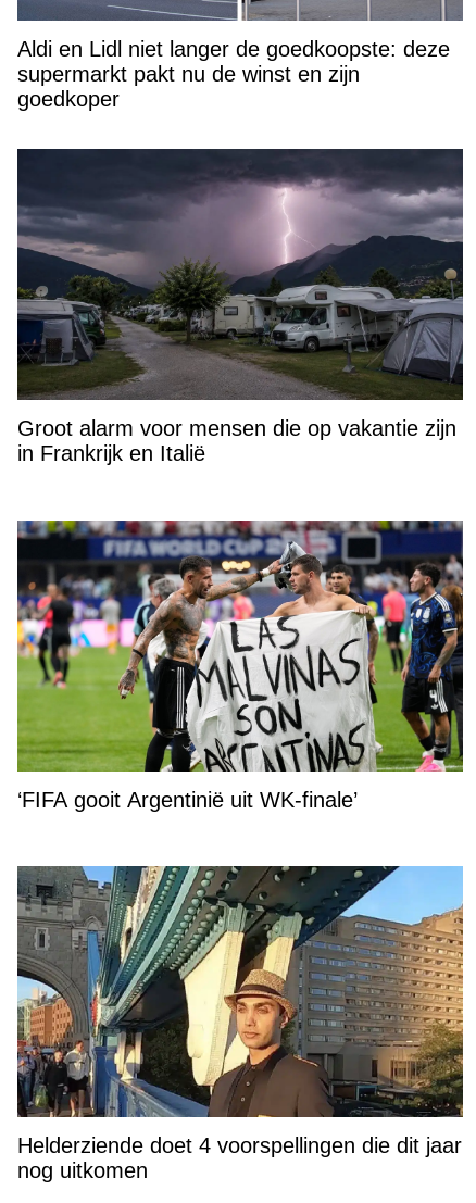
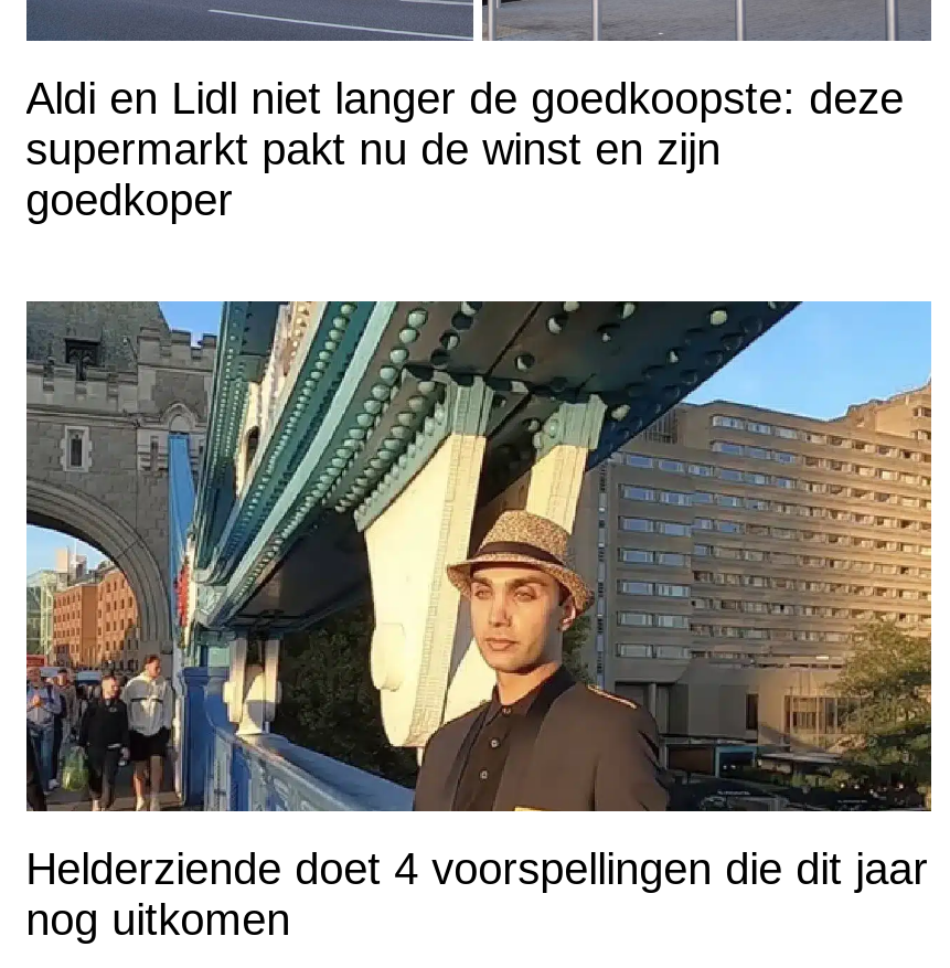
- [image]
- Groot alarm voor mensen die op vakantie zijn
- in Frankrijk en Italië

- [image]
- ‘FIFA gooit Argentinië uit WK-finale’
